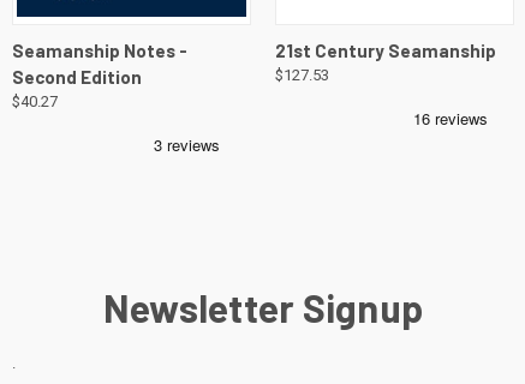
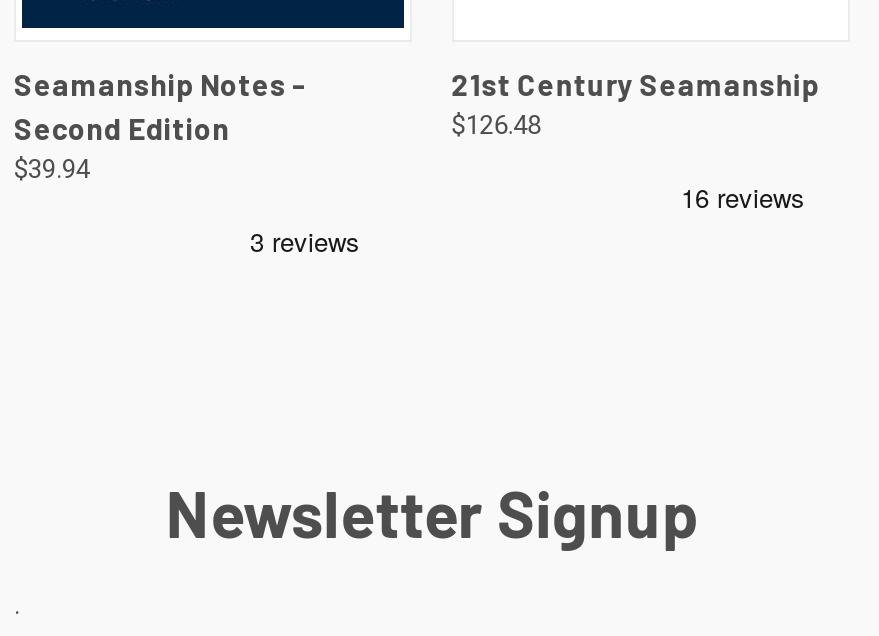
- $127.53
+ $126.48

- $40.27
+ $39.94
